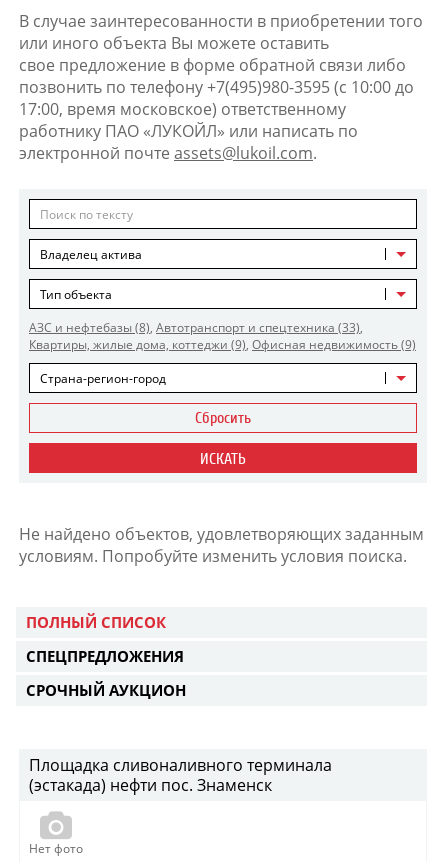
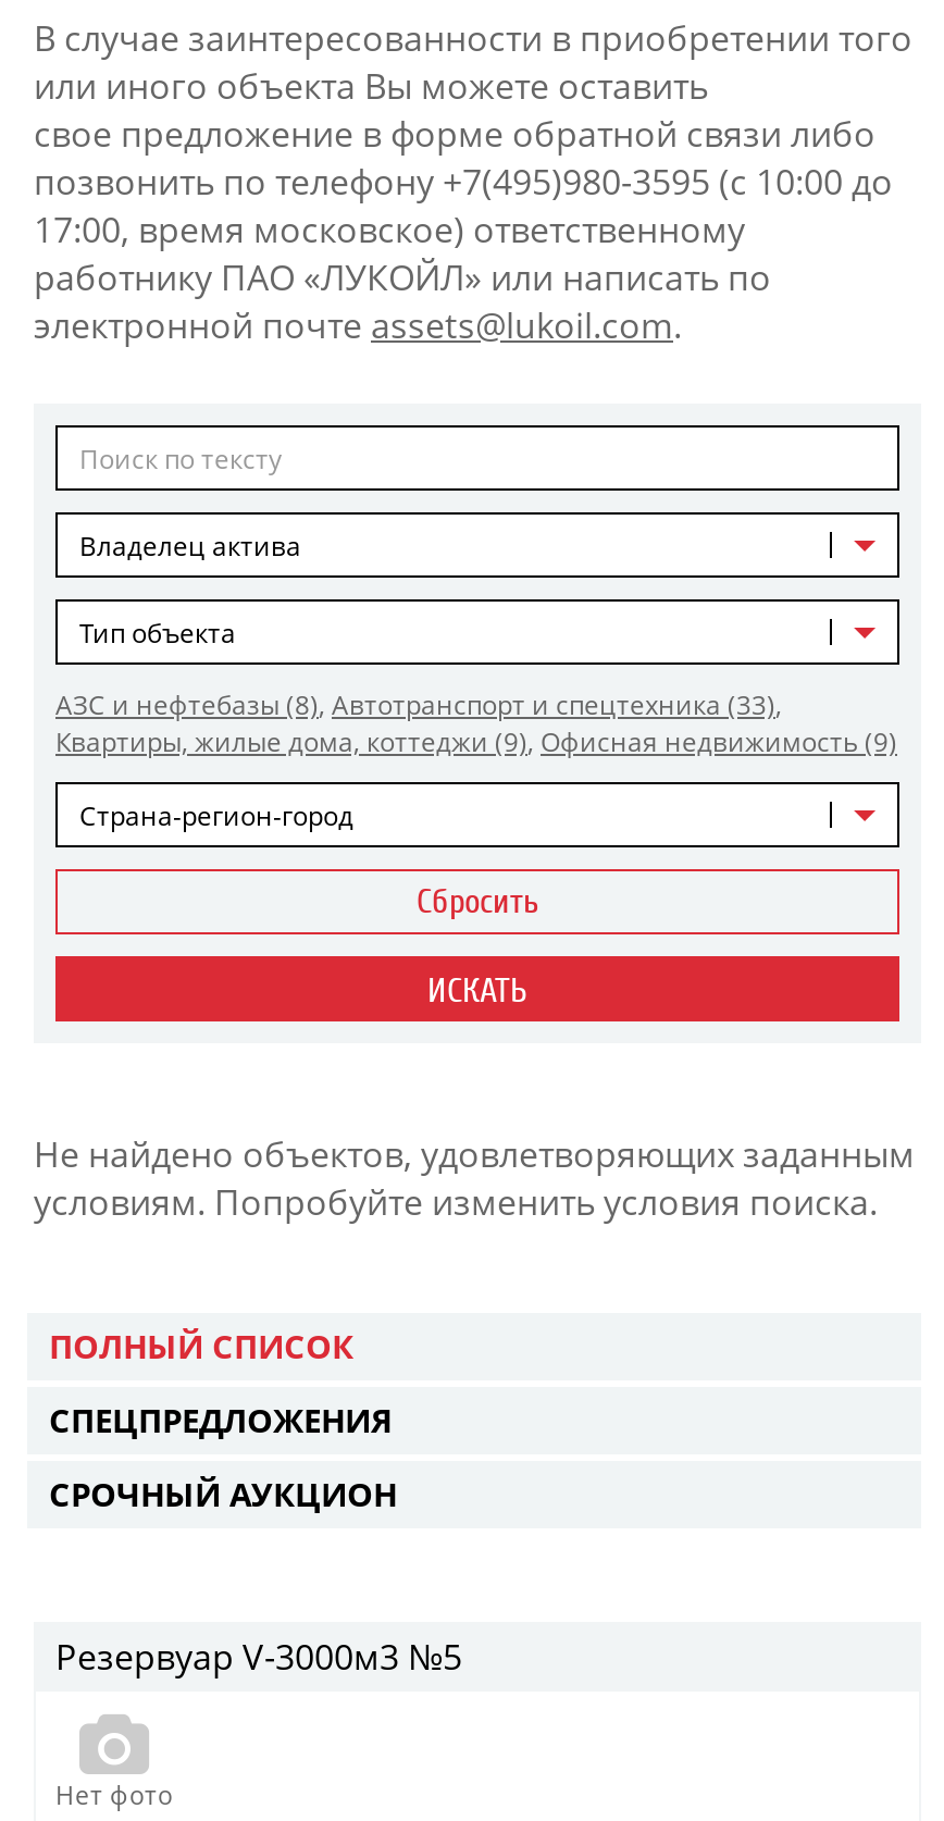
- Площадка сливоналивного терминала
- (эстакада) нефти пос. Знаменск
+ Резервуар V-3000м3 №5
